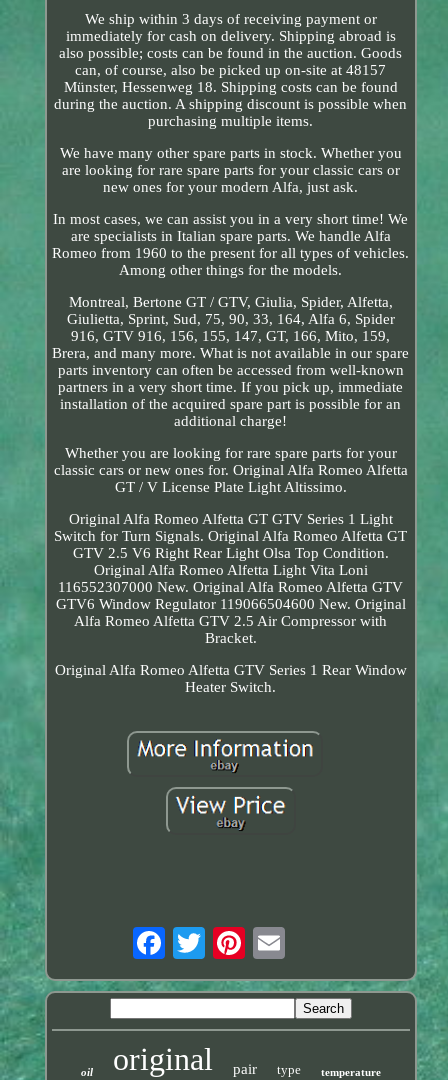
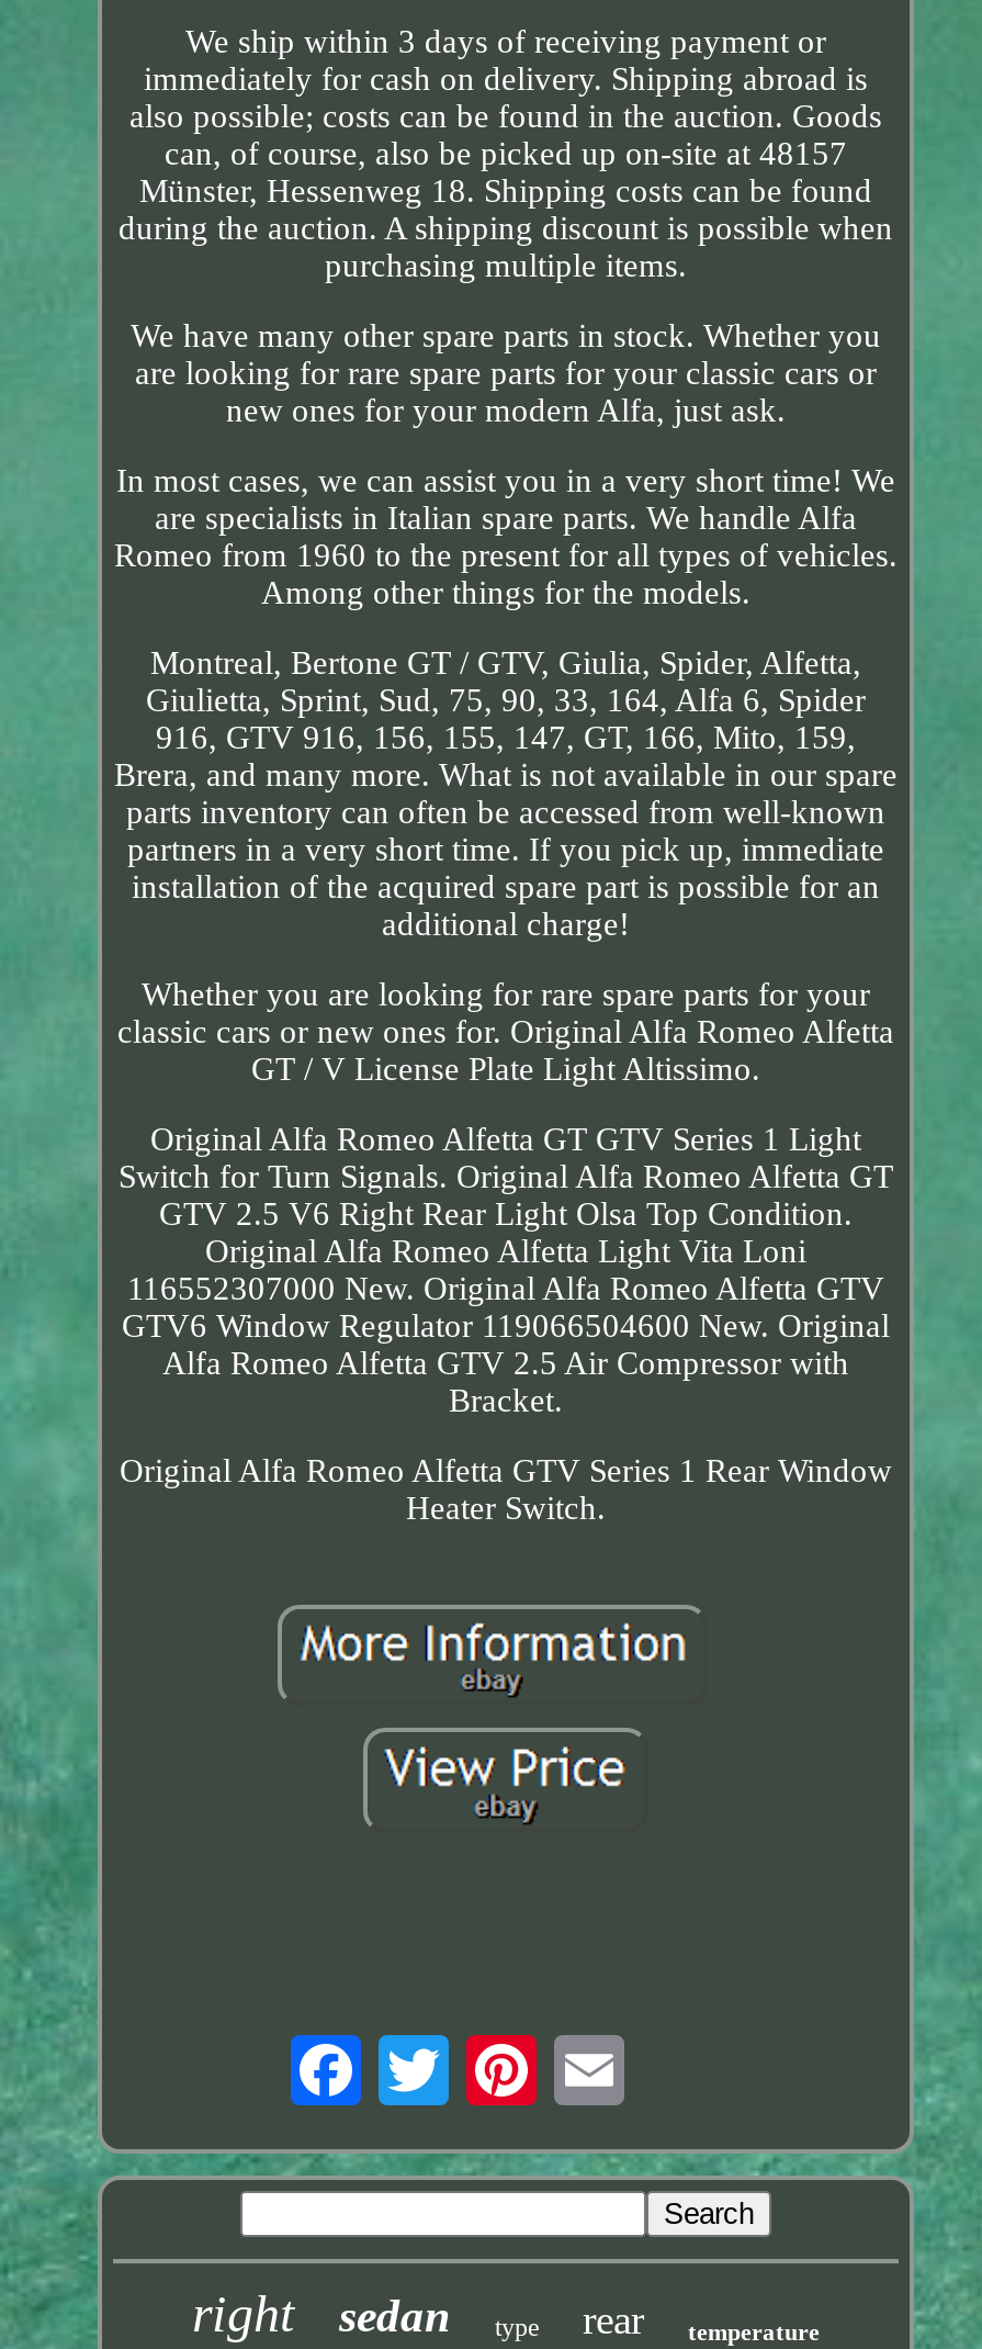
+ rear

- oil
- original
- pair
+ right
+ sedan
